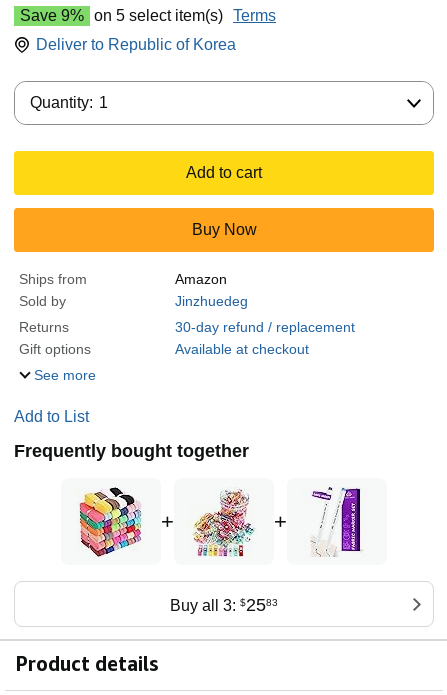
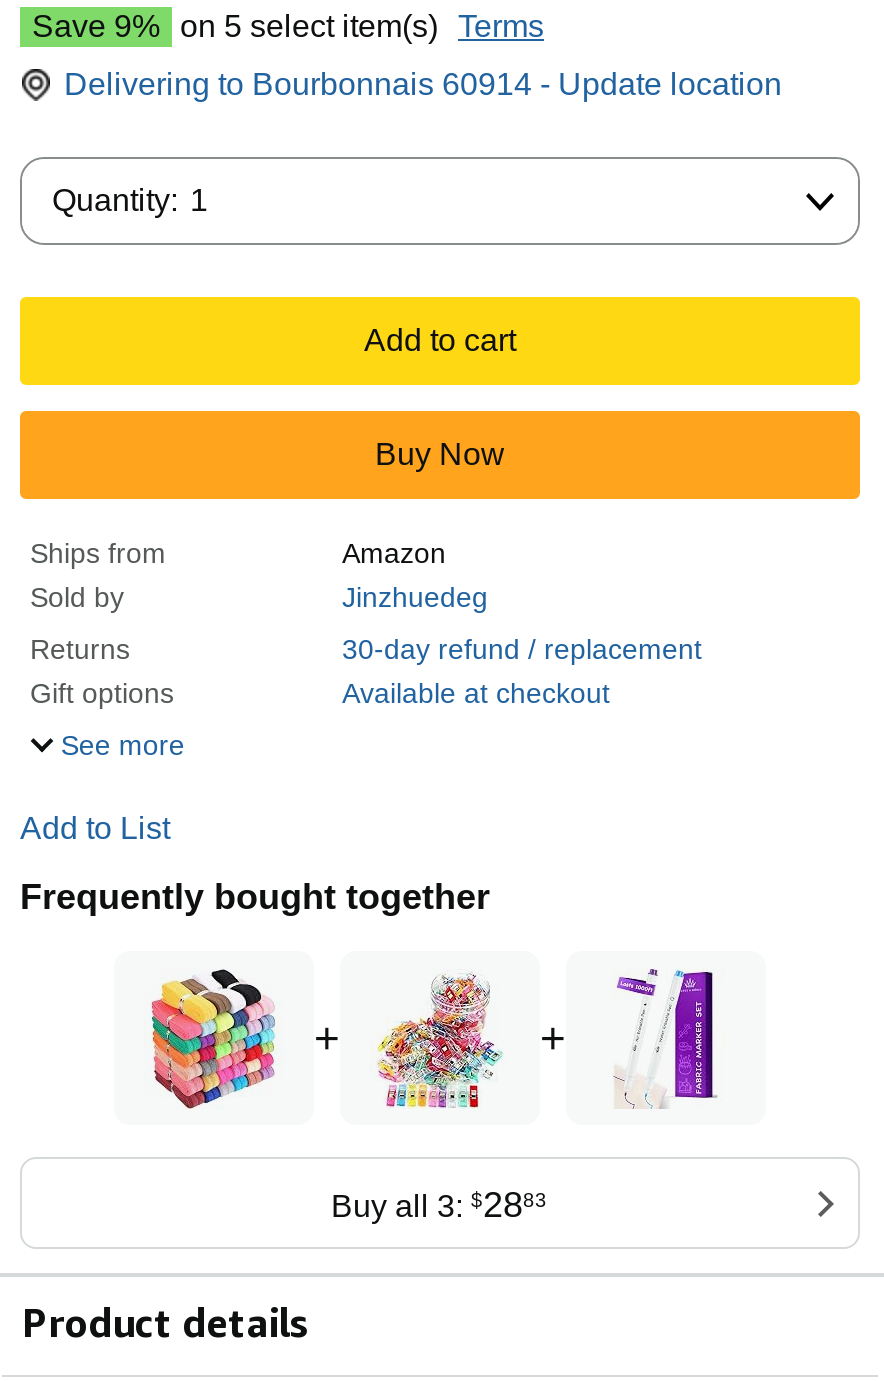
- Deliver to Republic of Korea
+ Delivering to Bourbonnais 60914 - Update location

- Buy all 3: $2583
+ Buy all 3: $2883
